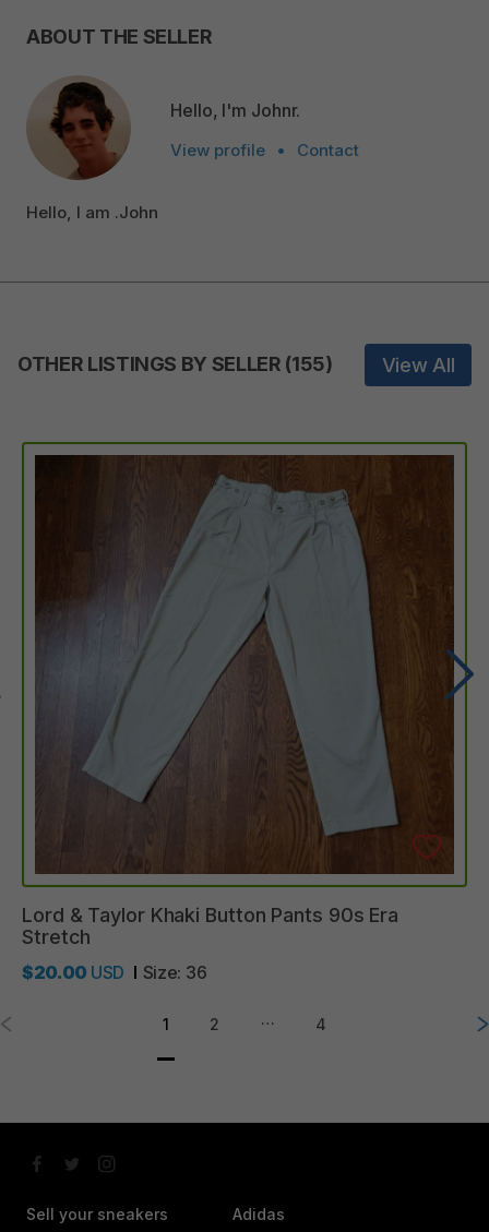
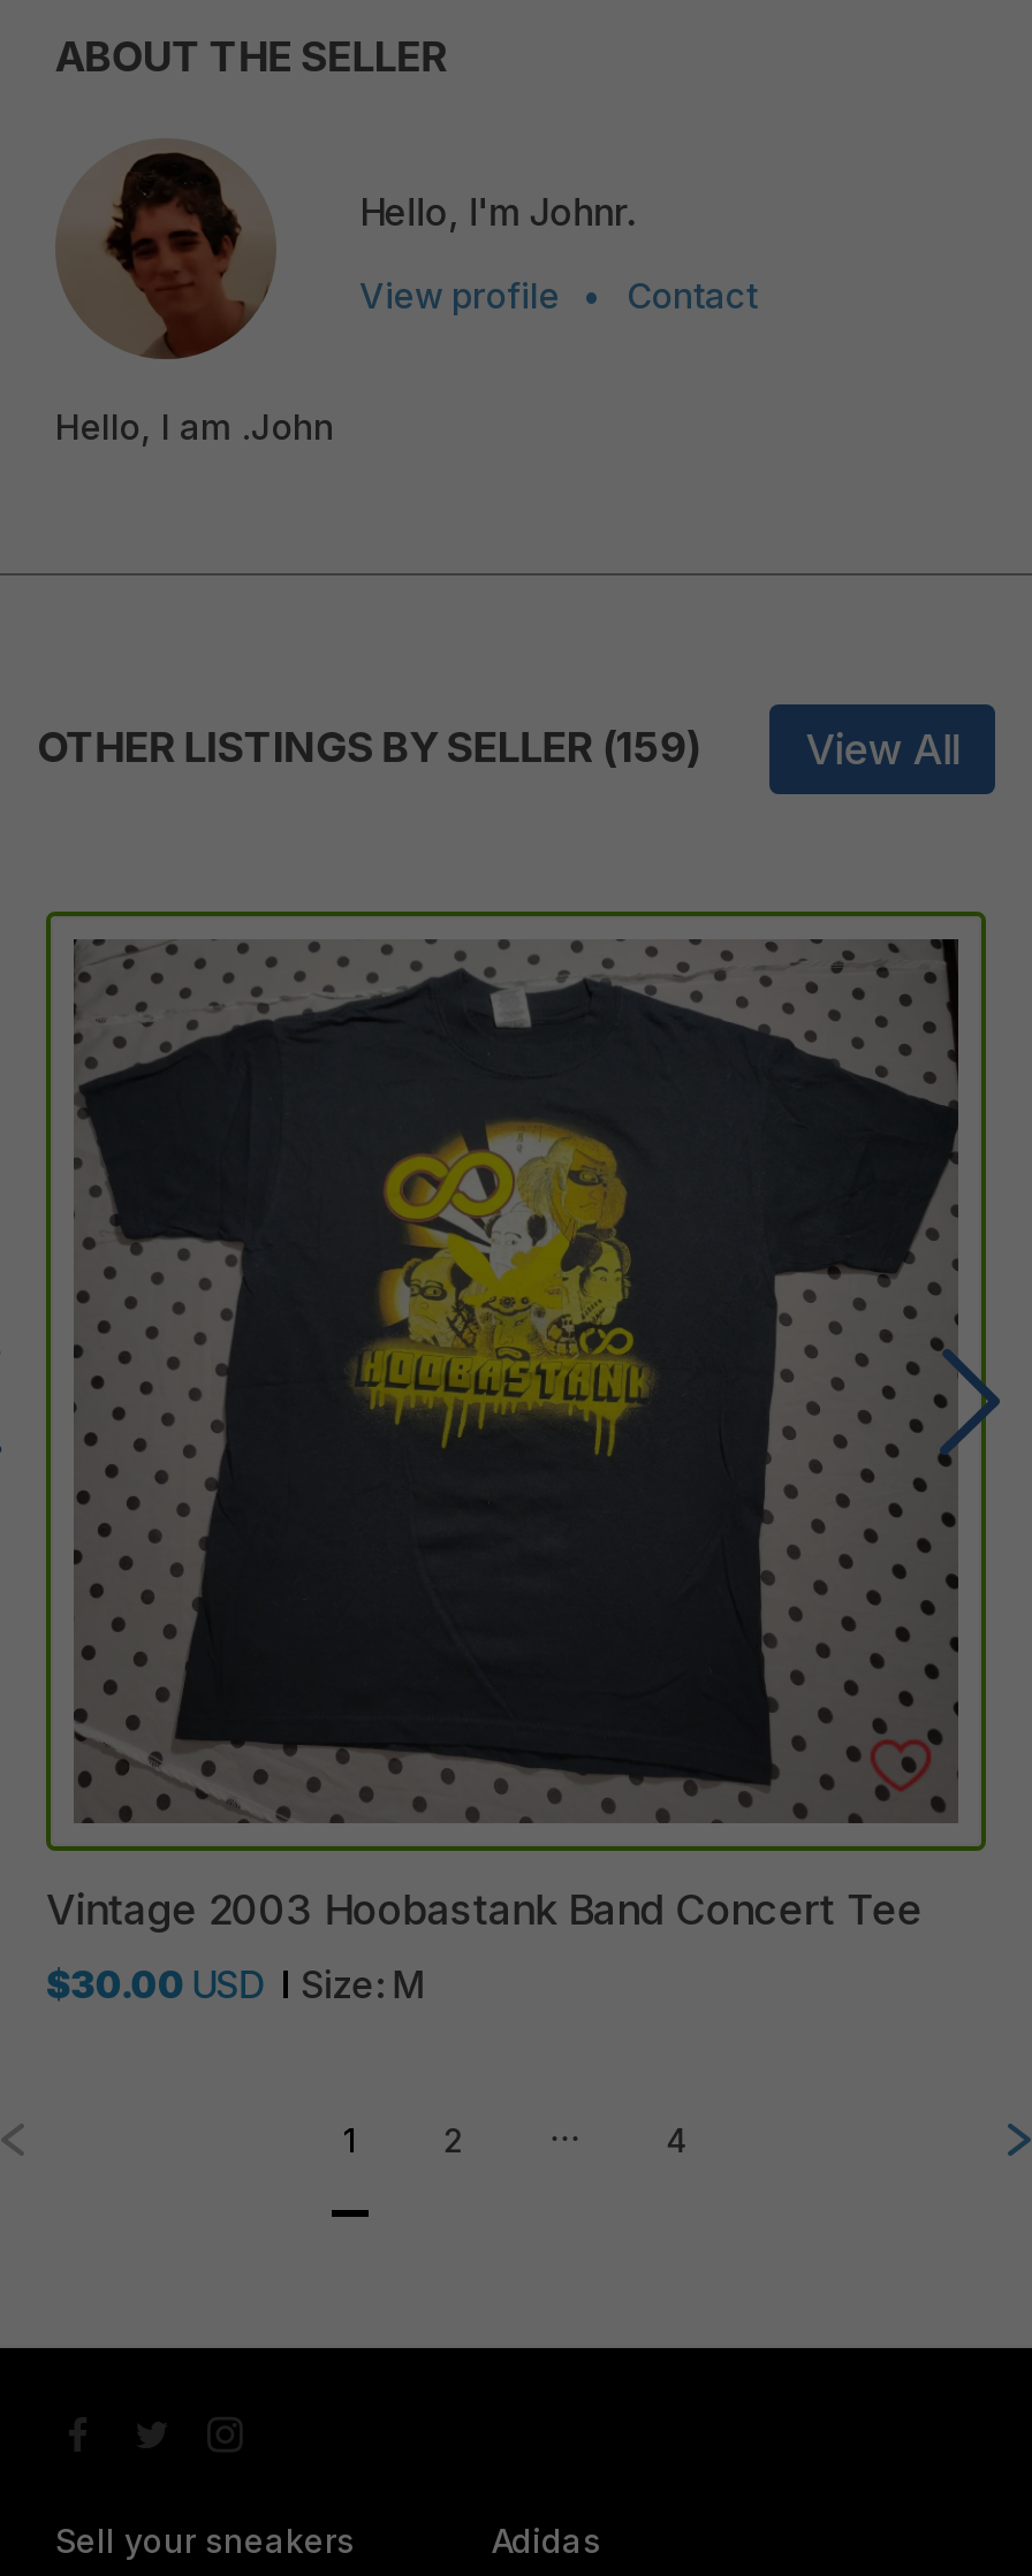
- OTHER LISTINGS BY SELLER (155)
+ OTHER LISTINGS BY SELLER (159)

- [image]
- Lord & Taylor Khaki Button Pants 90s Era
- Stretch
+ [image]
+ Vintage 2003 Hoobastank Band Concert Tee

- $20.00 USD
- Size: 36
+ $30.00 USD
+ Size: M
